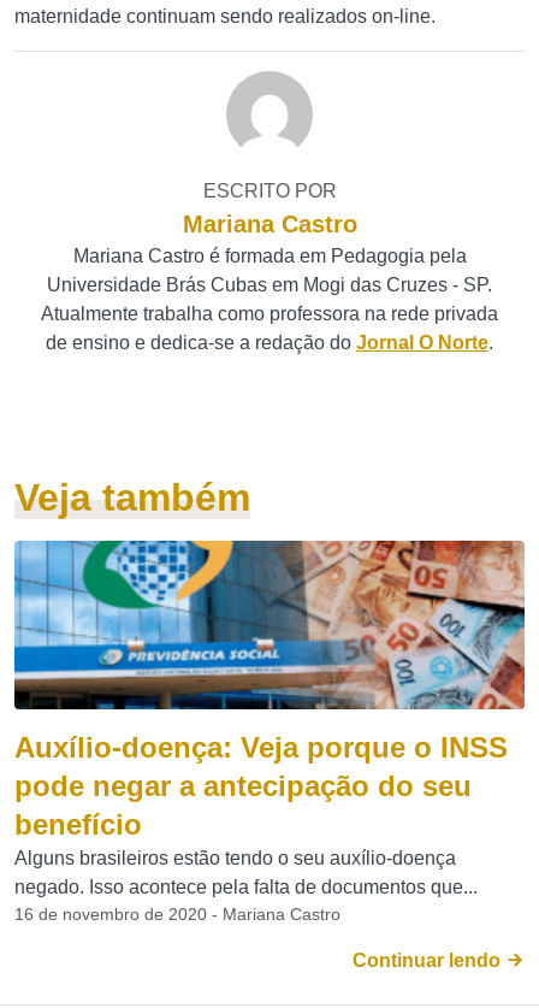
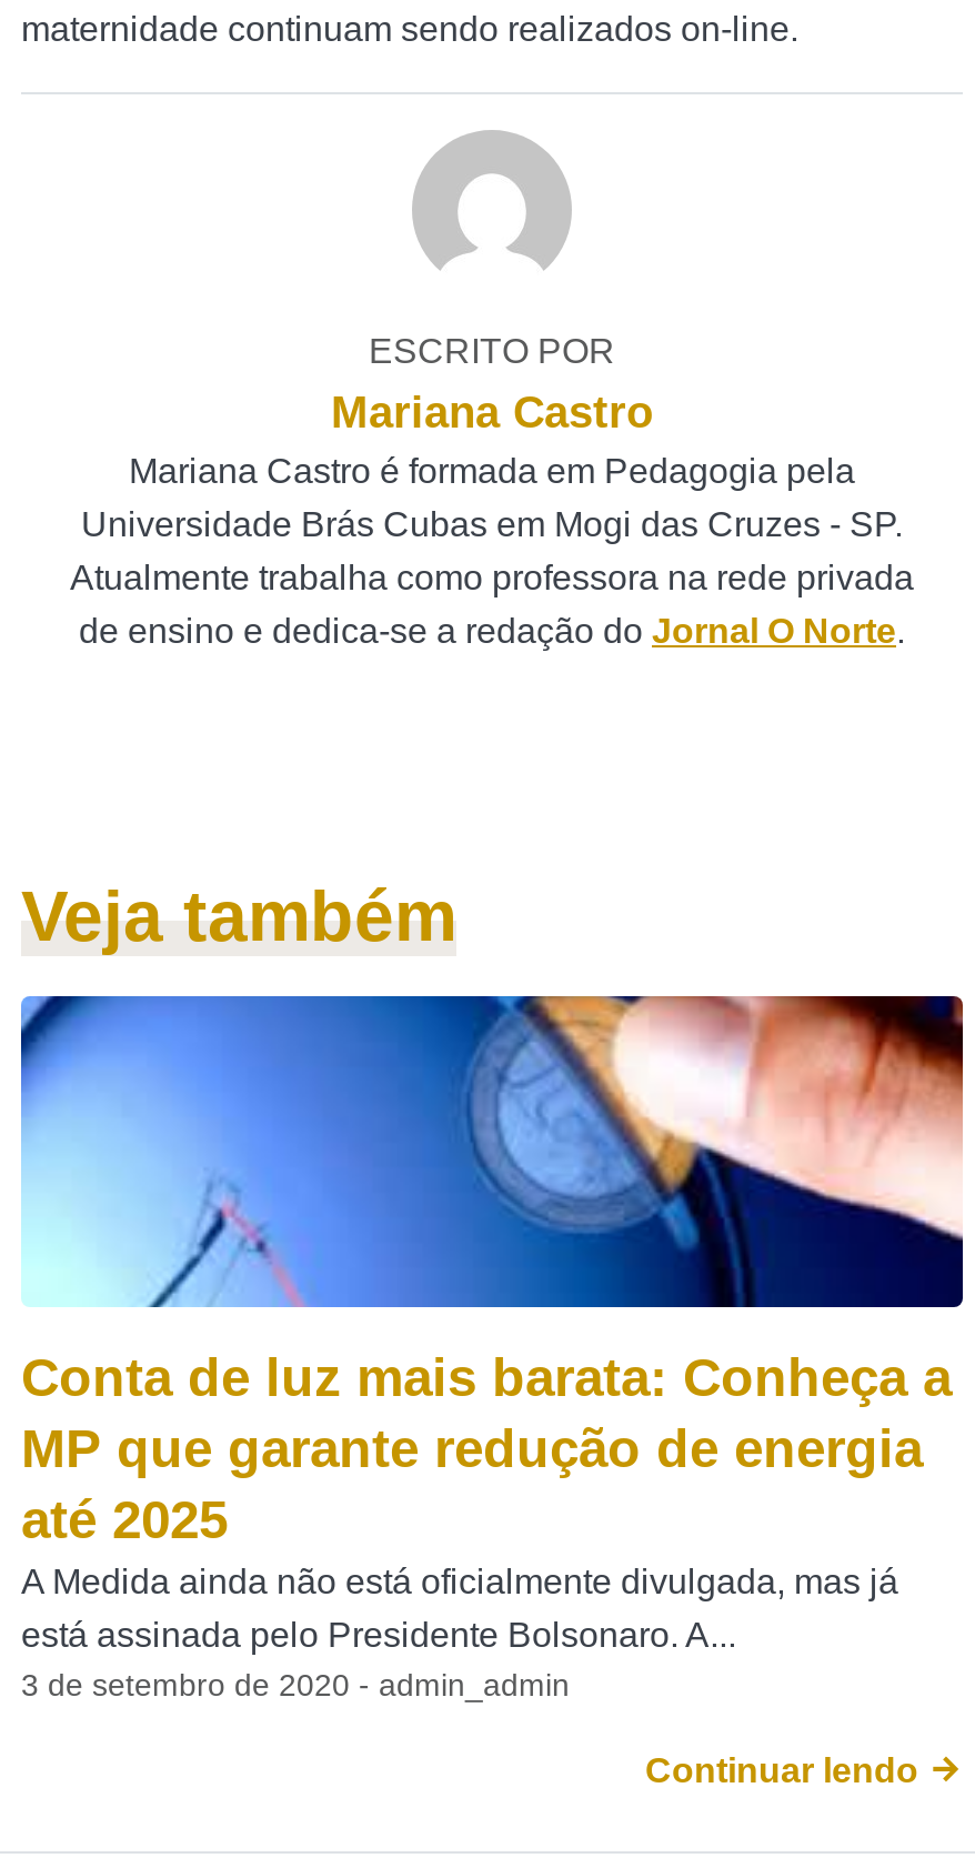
- [image]
- Auxílio-doença: Veja porque o INSS
- pode negar a antecipação do seu
- benefício
- Alguns brasileiros estão tendo o seu auxílio-doença
- negado. Isso acontece pela falta de documentos que...
- 16 de novembro de 2020 - Mariana Castro
+ [image]
+ Conta de luz mais barata: Conheça a
+ MP que garante redução de energia
+ até 2025
+ A Medida ainda não está oficialmente divulgada, mas já
+ está assinada pelo Presidente Bolsonaro. A...
+ 3 de setembro de 2020 - admin_admin
